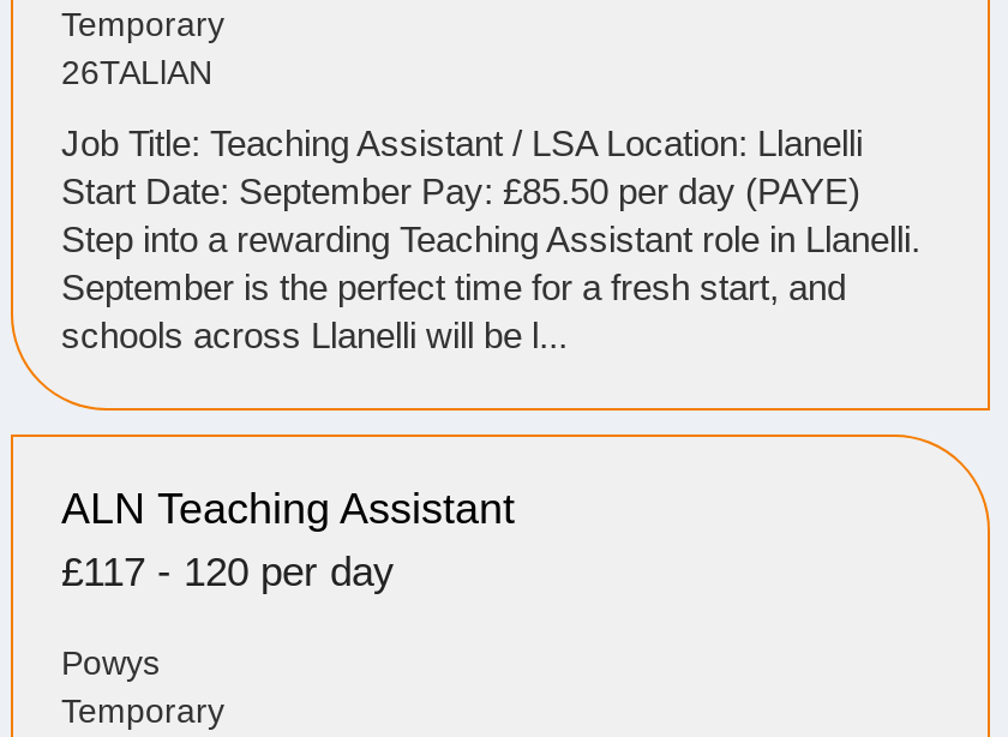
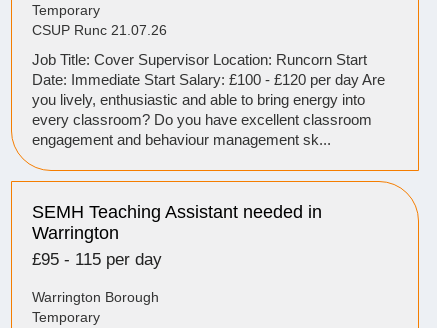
- 26TALlAN
+ CSUP Runc 21.07.26

- Job Title: Teaching Assistant / LSA Location: Llanelli
- Start Date: September Pay: £85.50 per day (PAYE)
- Step into a rewarding Teaching Assistant role in Llanelli.
- September is the perfect time for a fresh start, and
- schools across Llanelli will be l...
+ Job Title: Cover Supervisor Location: Runcorn Start
+ Date: Immediate Start Salary: £100 - £120 per day Are
+ you lively, enthusiastic and able to bring energy into
+ every classroom? Do you have excellent classroom
+ engagement and behaviour management sk...

- ALN Teaching Assistant
- £117 - 120 per day
+ SEMH Teaching Assistant needed in
+ Warrington
+ £95 - 115 per day

- Powys
+ Warrington Borough
